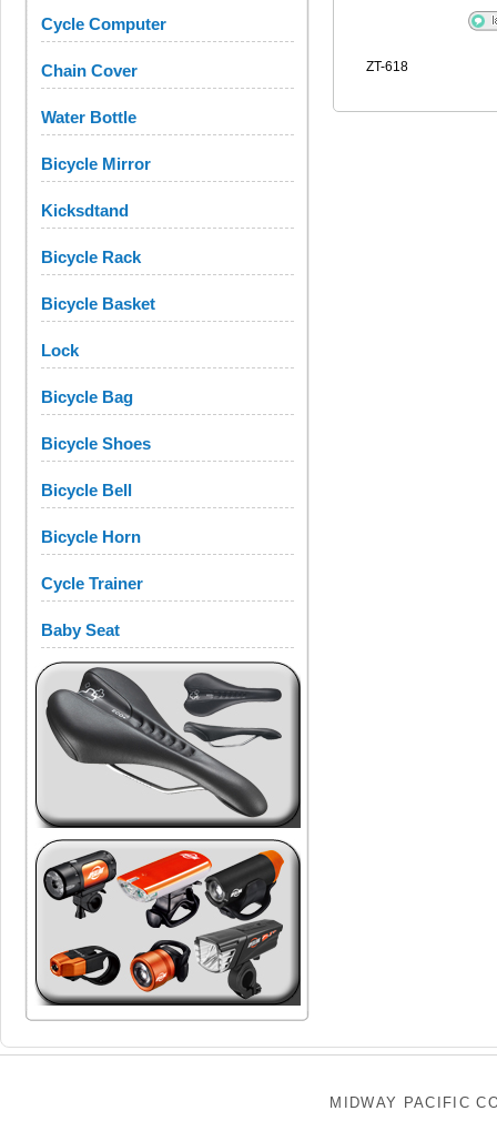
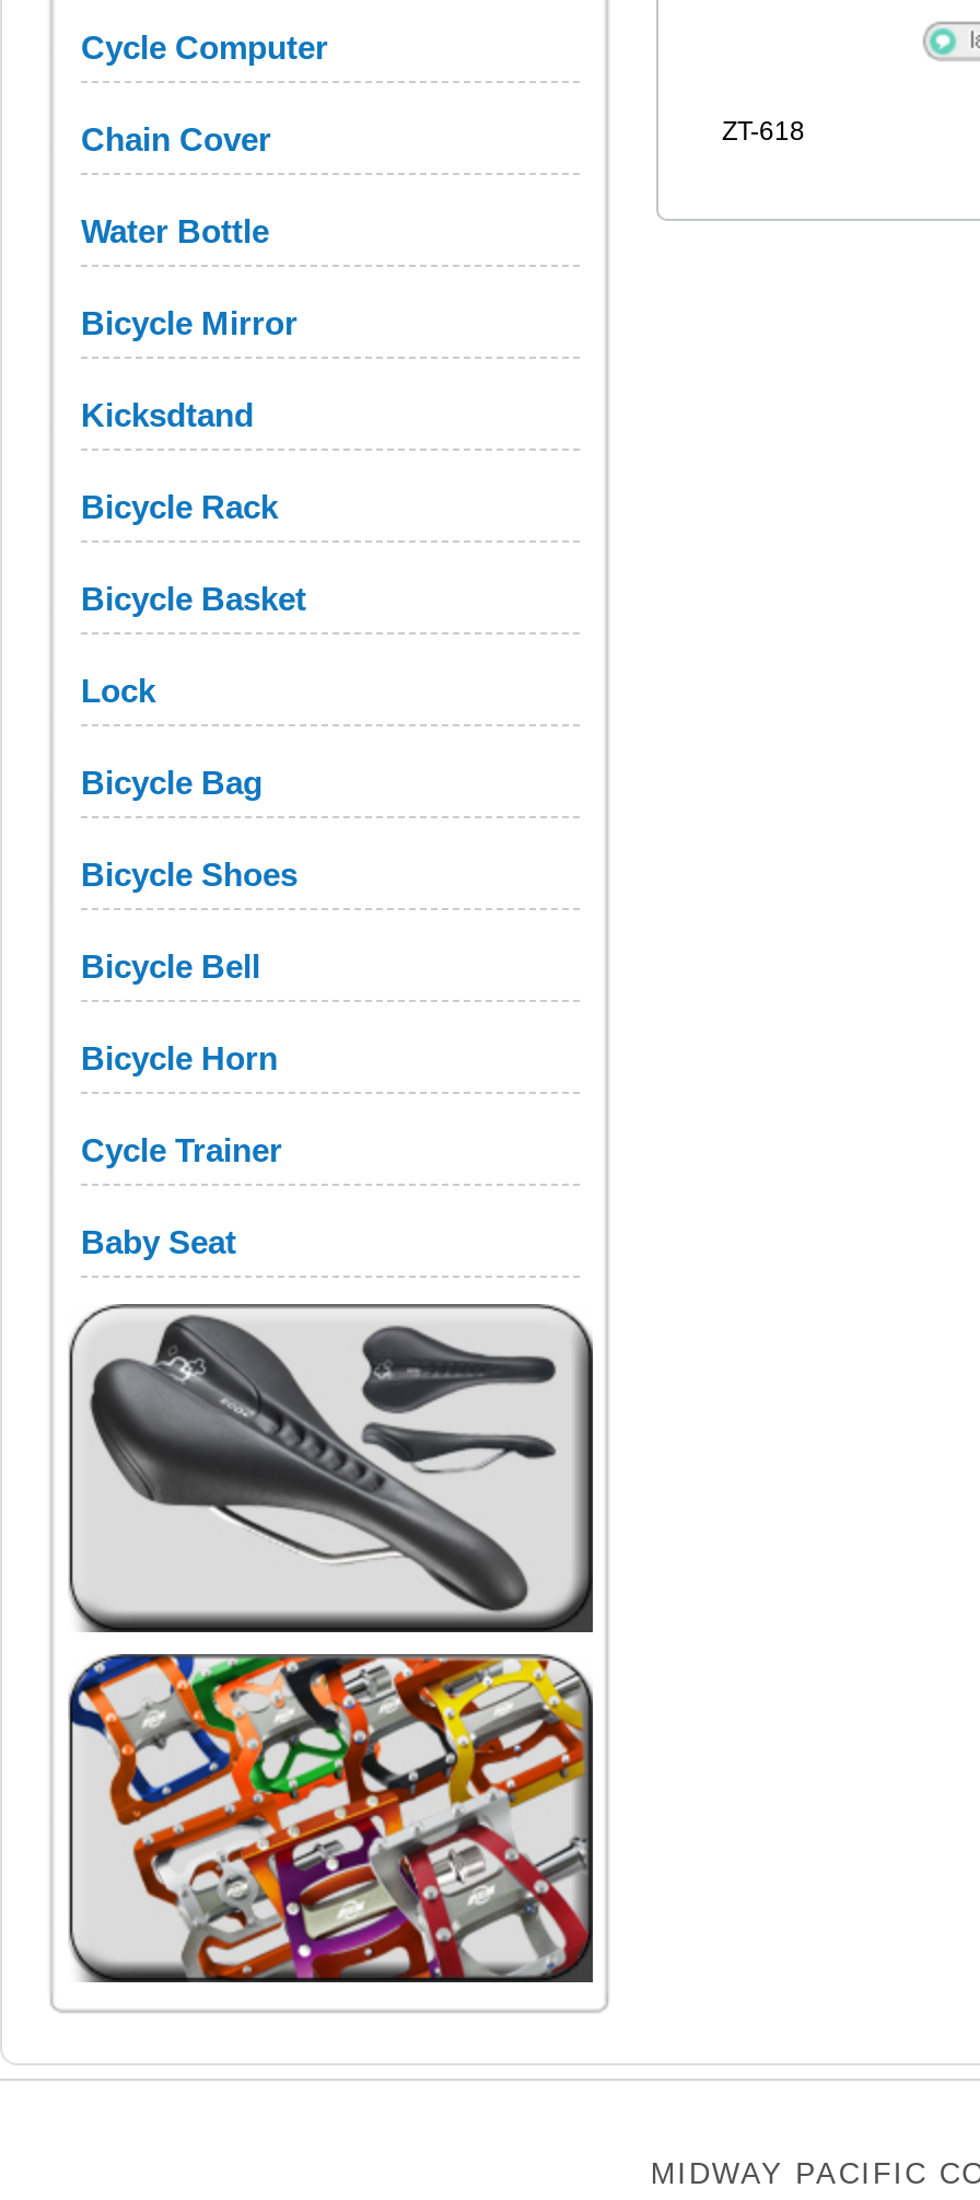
- [image]
+ [image]
